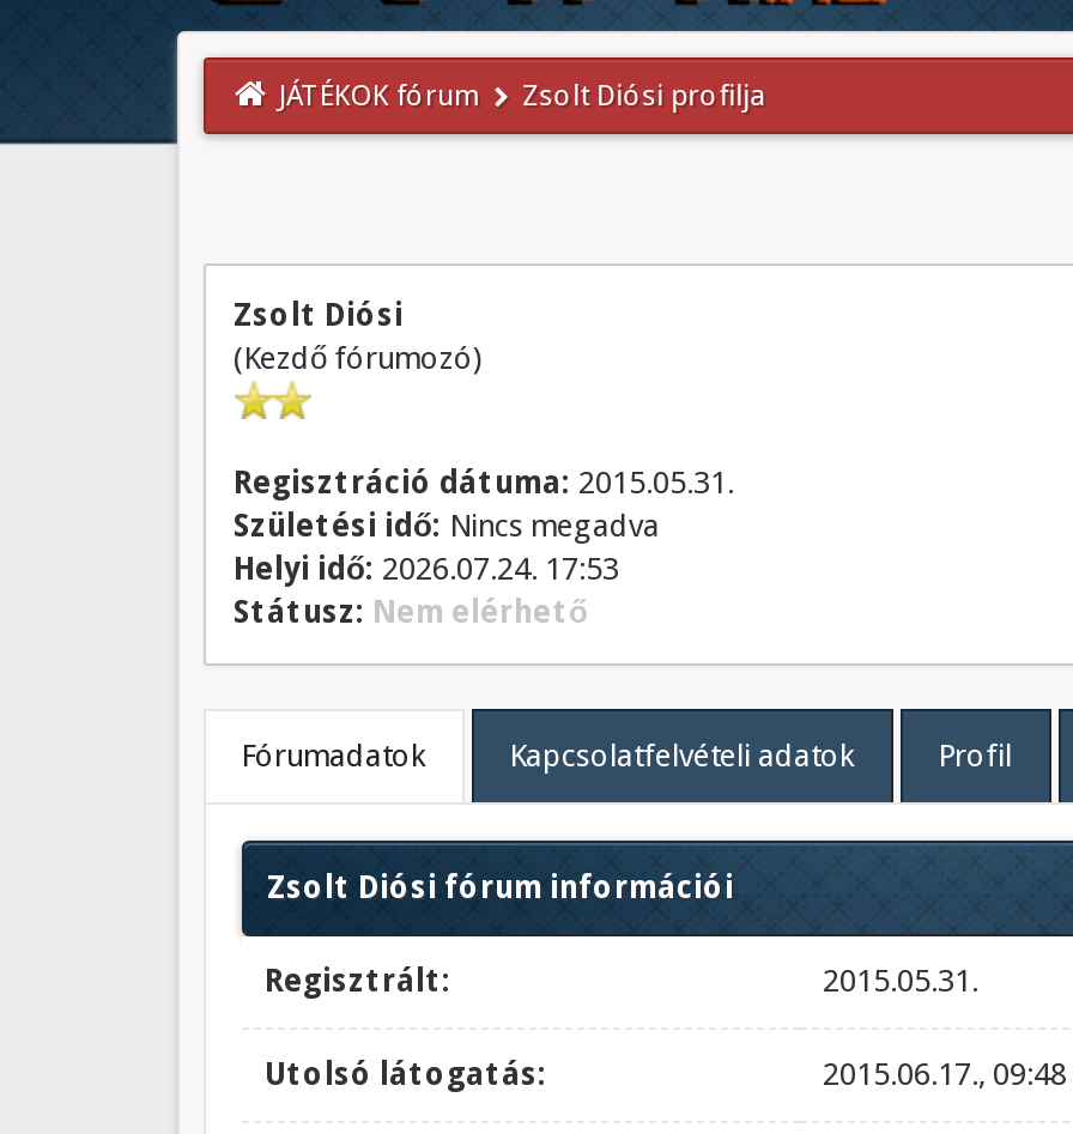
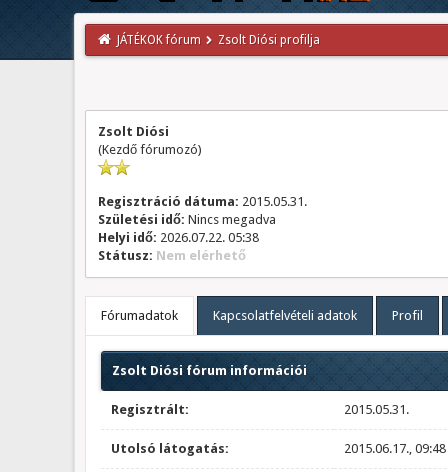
- Helyi idő: 2026.07.24. 17:53
+ Helyi idő: 2026.07.22. 05:38
